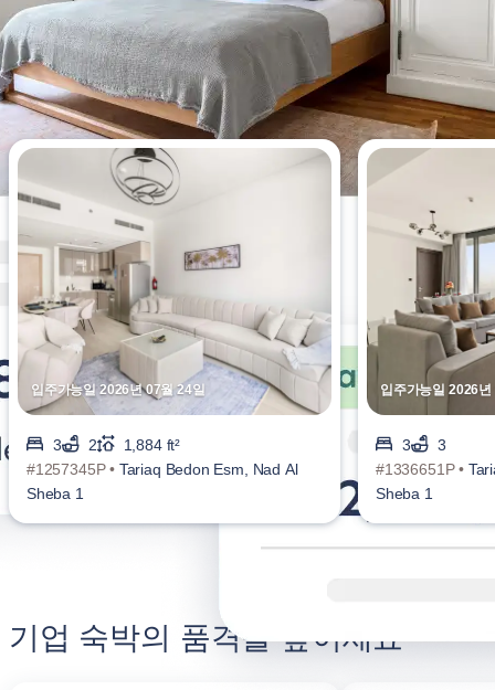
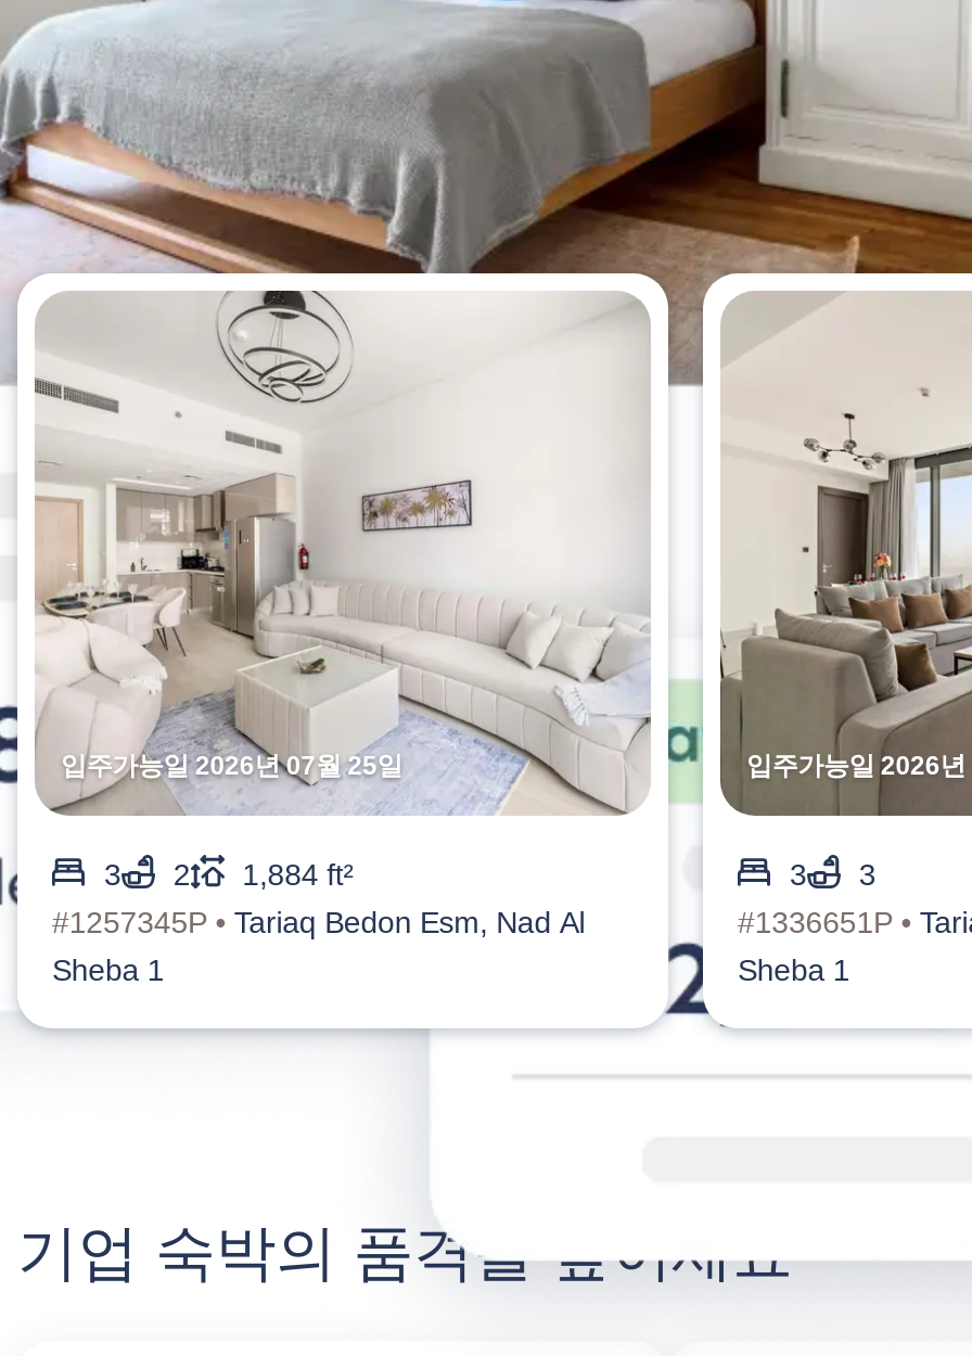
- 입주가능일 2026년 07월 24일
+ 입주가능일 2026년 07월 25일
